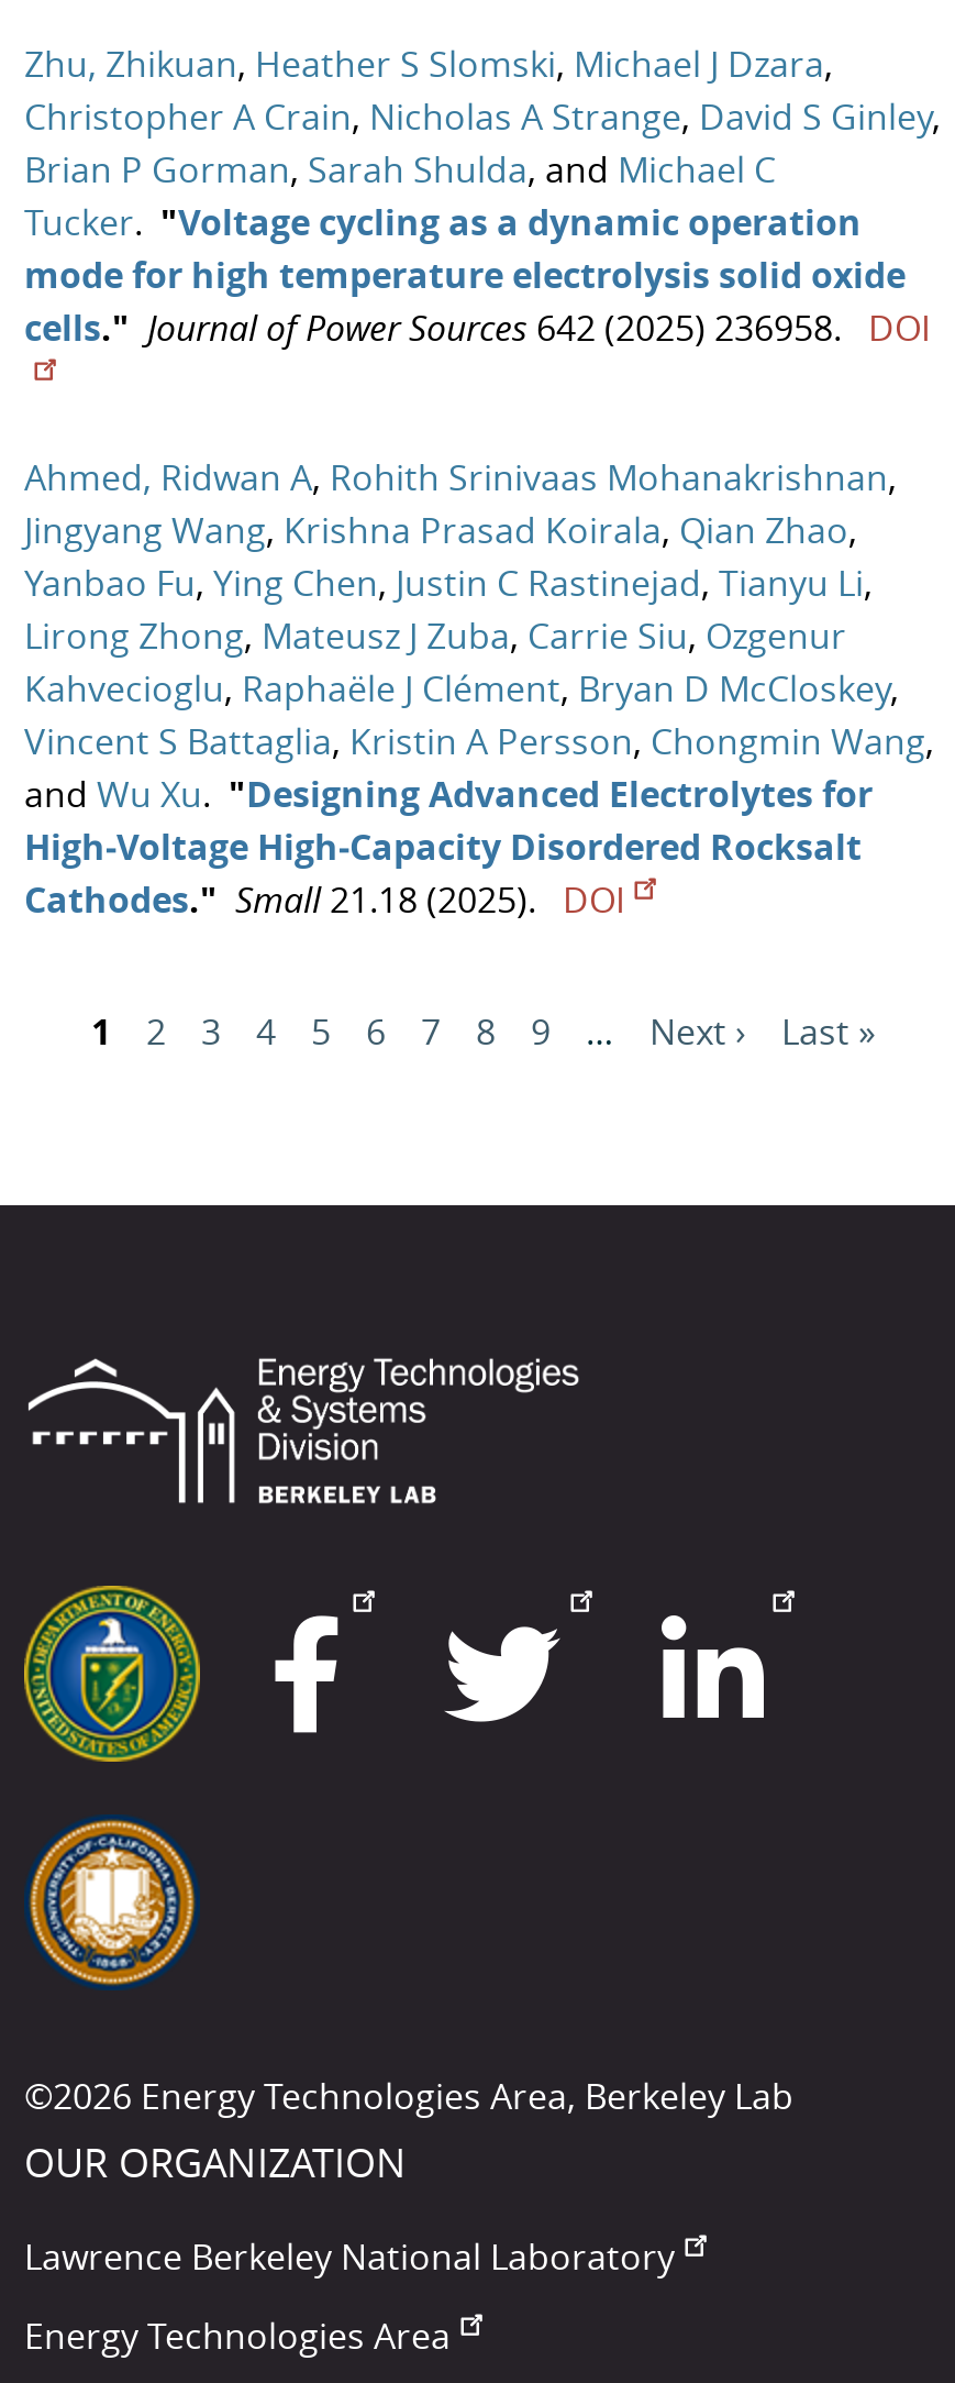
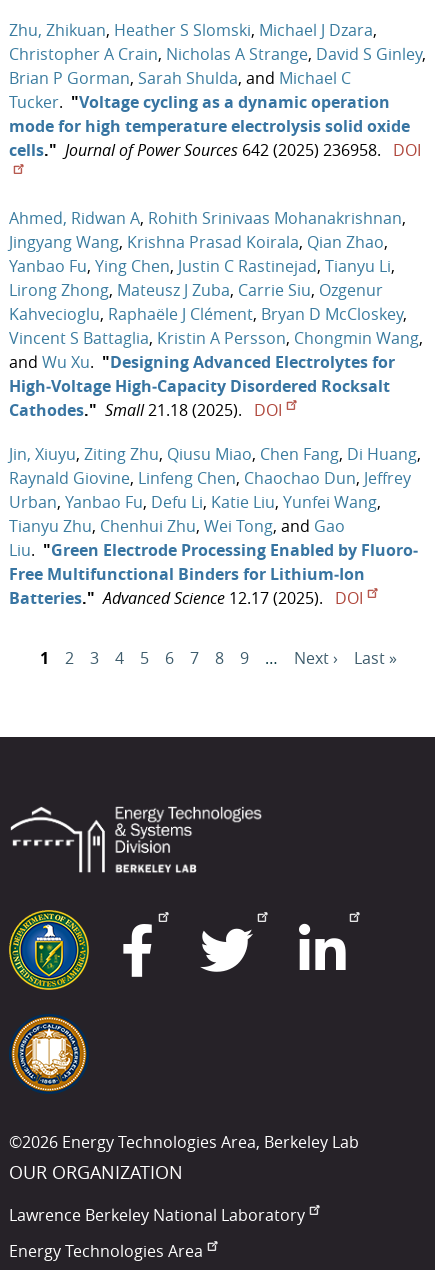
+ Jin, Xiuyu, Ziting Zhu, Qiusu Miao, Chen Fang, Di Huang,
+ Raynald Giovine, Linfeng Chen, Chaochao Dun, Jeffrey
+ Urban, Yanbao Fu, Defu Li, Katie Liu, Yunfei Wang,
+ Tianyu Zhu, Chenhui Zhu, Wei Tong, and Gao
+ Liu. "Green Electrode Processing Enabled by Fluoro‐
+ Free Multifunctional Binders for Lithium‐Ion
+ Batteries." Advanced Science 12.17 (2025). DOI
